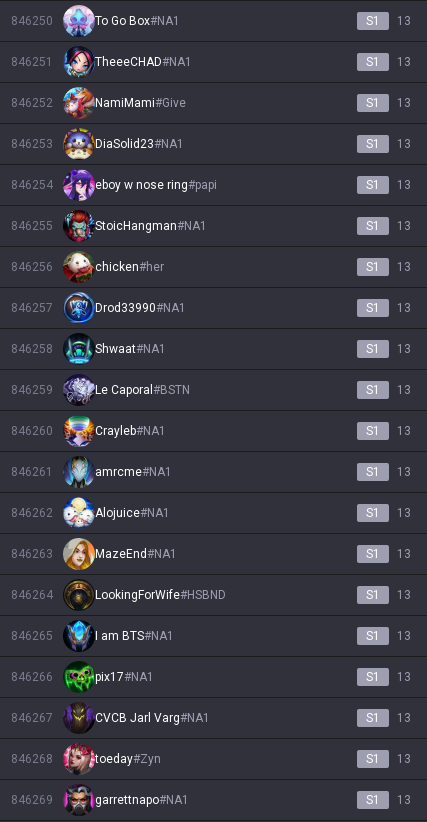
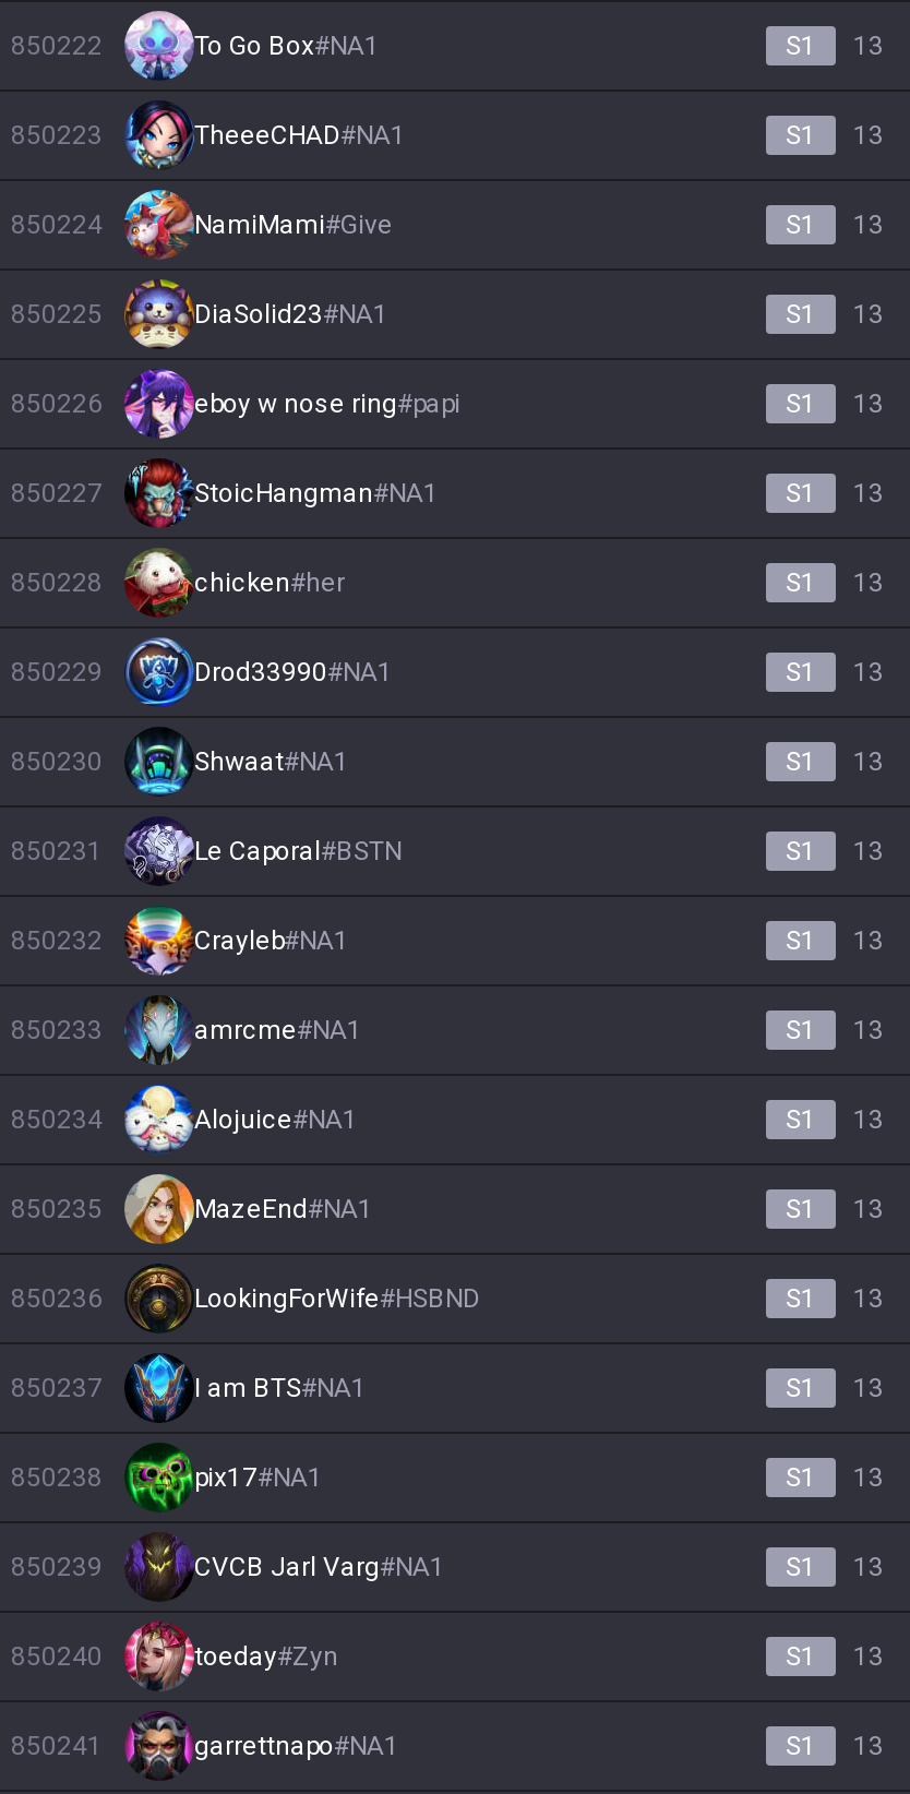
- 846250
+ 850222

- 846251
+ 850223

- 846252
+ 850224

- 846253
+ 850225

- 846254
+ 850226

- 846255
+ 850227

- 846256
+ 850228

- 846257
+ 850229

- 846258
+ 850230

- 846259
+ 850231

- 846260
+ 850232

- 846261
+ 850233

- 846262
+ 850234

- 846263
+ 850235

- 846264
+ 850236

- 846265
+ 850237

- 846266
+ 850238

- 846267
+ 850239

- 846268
+ 850240

- 846269
+ 850241
